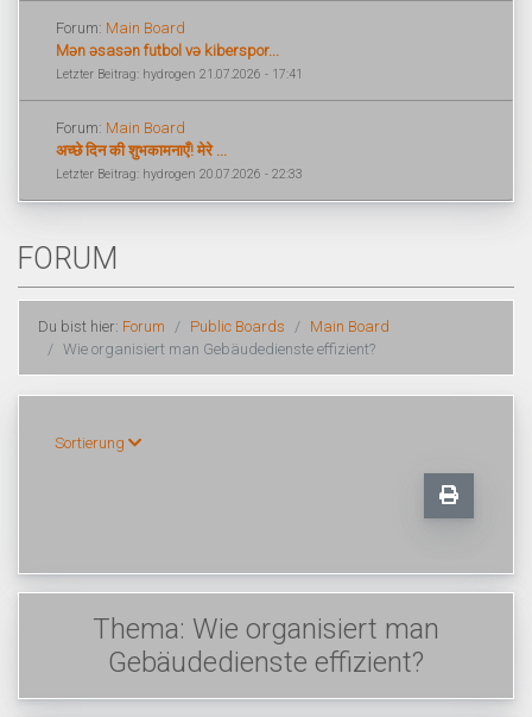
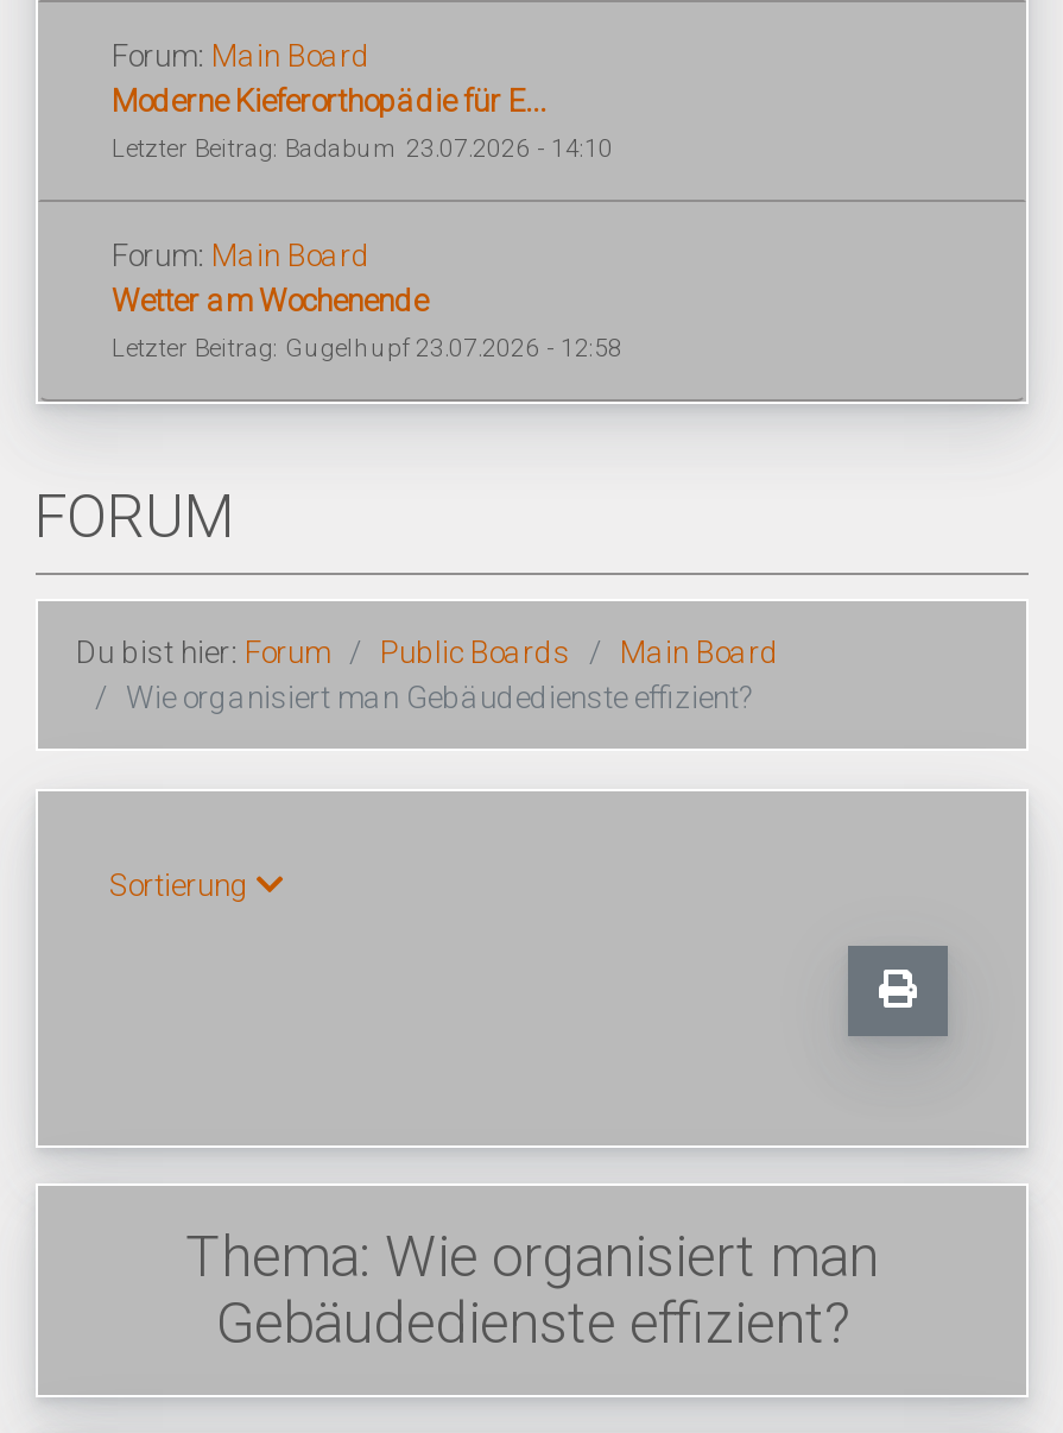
- Mən əsasən futbol və kiberspor...
- Letzter Beitrag: hydrogen 21.07.2026 - 17:41
+ Moderne Kieferorthopädie für E...
+ Letzter Beitrag: Badabum 23.07.2026 - 14:10

- अच्छे दिन की शुभकामनाएँ! मेरे ...
- Letzter Beitrag: hydrogen 20.07.2026 - 22:33
+ Wetter am Wochenende
+ Letzter Beitrag: Gugelhupf 23.07.2026 - 12:58
